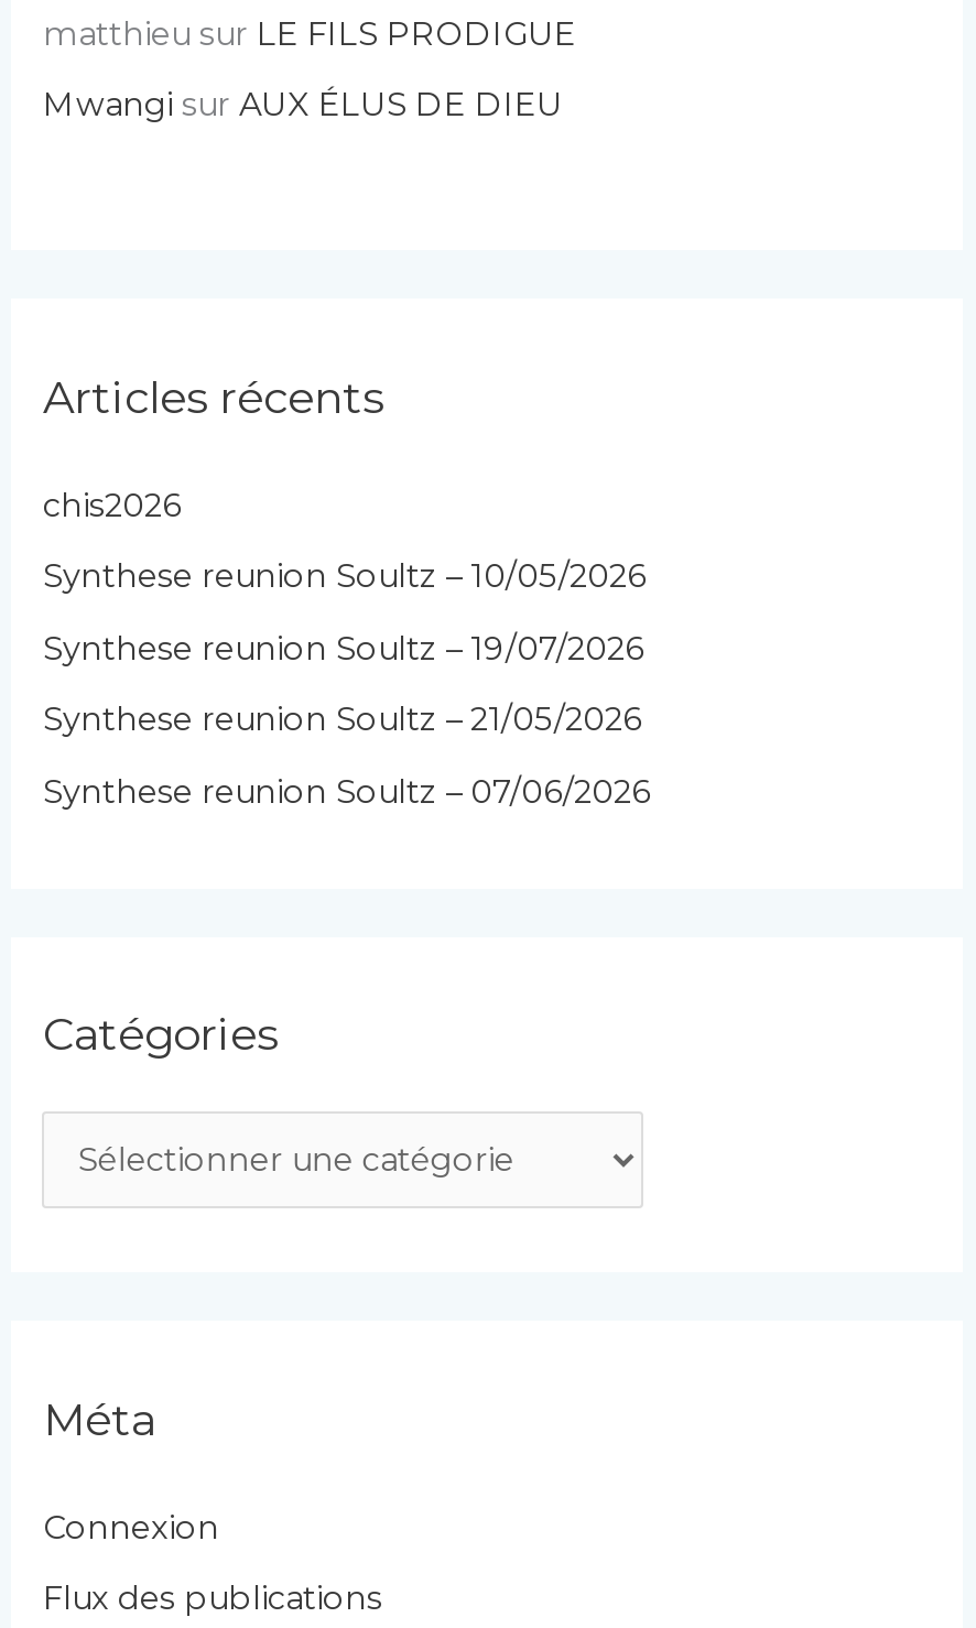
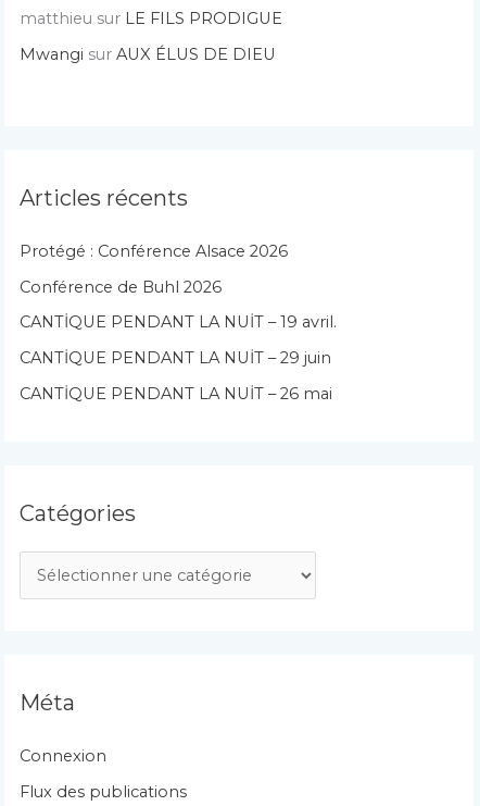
- chis2026
+ Protégé : Conférence Alsace 2026

- Synthese reunion Soultz – 10/05/2026
+ Conférence de Buhl 2026

- Synthese reunion Soultz – 19/07/2026
+ CANTİQUE PENDANT LA NUİT – 19 avril.

- Synthese reunion Soultz – 21/05/2026
+ CANTİQUE PENDANT LA NUİT – 29 juin

- Synthese reunion Soultz – 07/06/2026
+ CANTİQUE PENDANT LA NUİT – 26 mai
